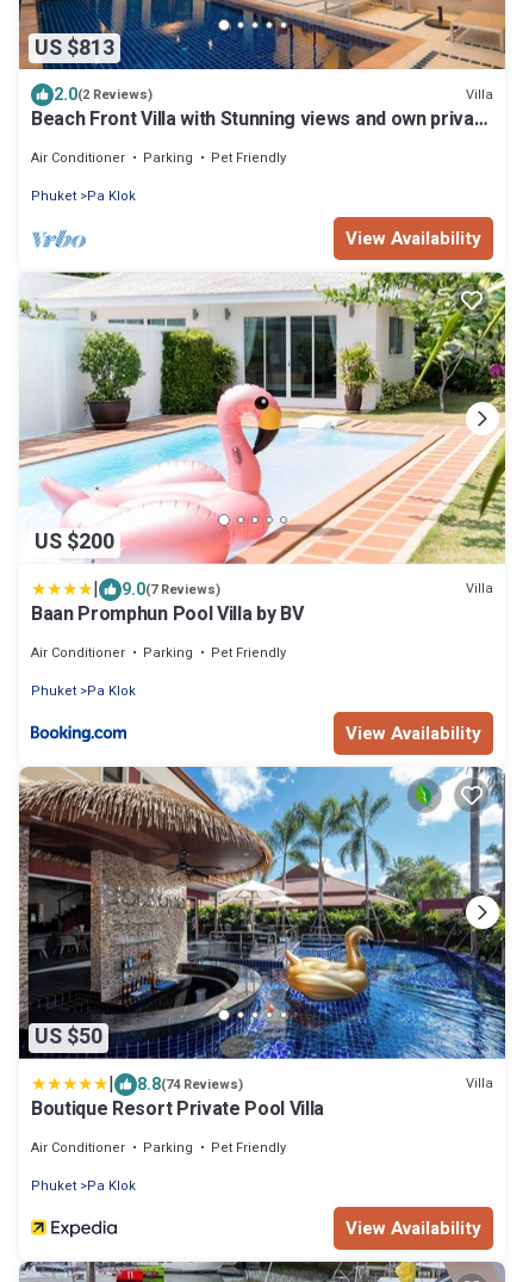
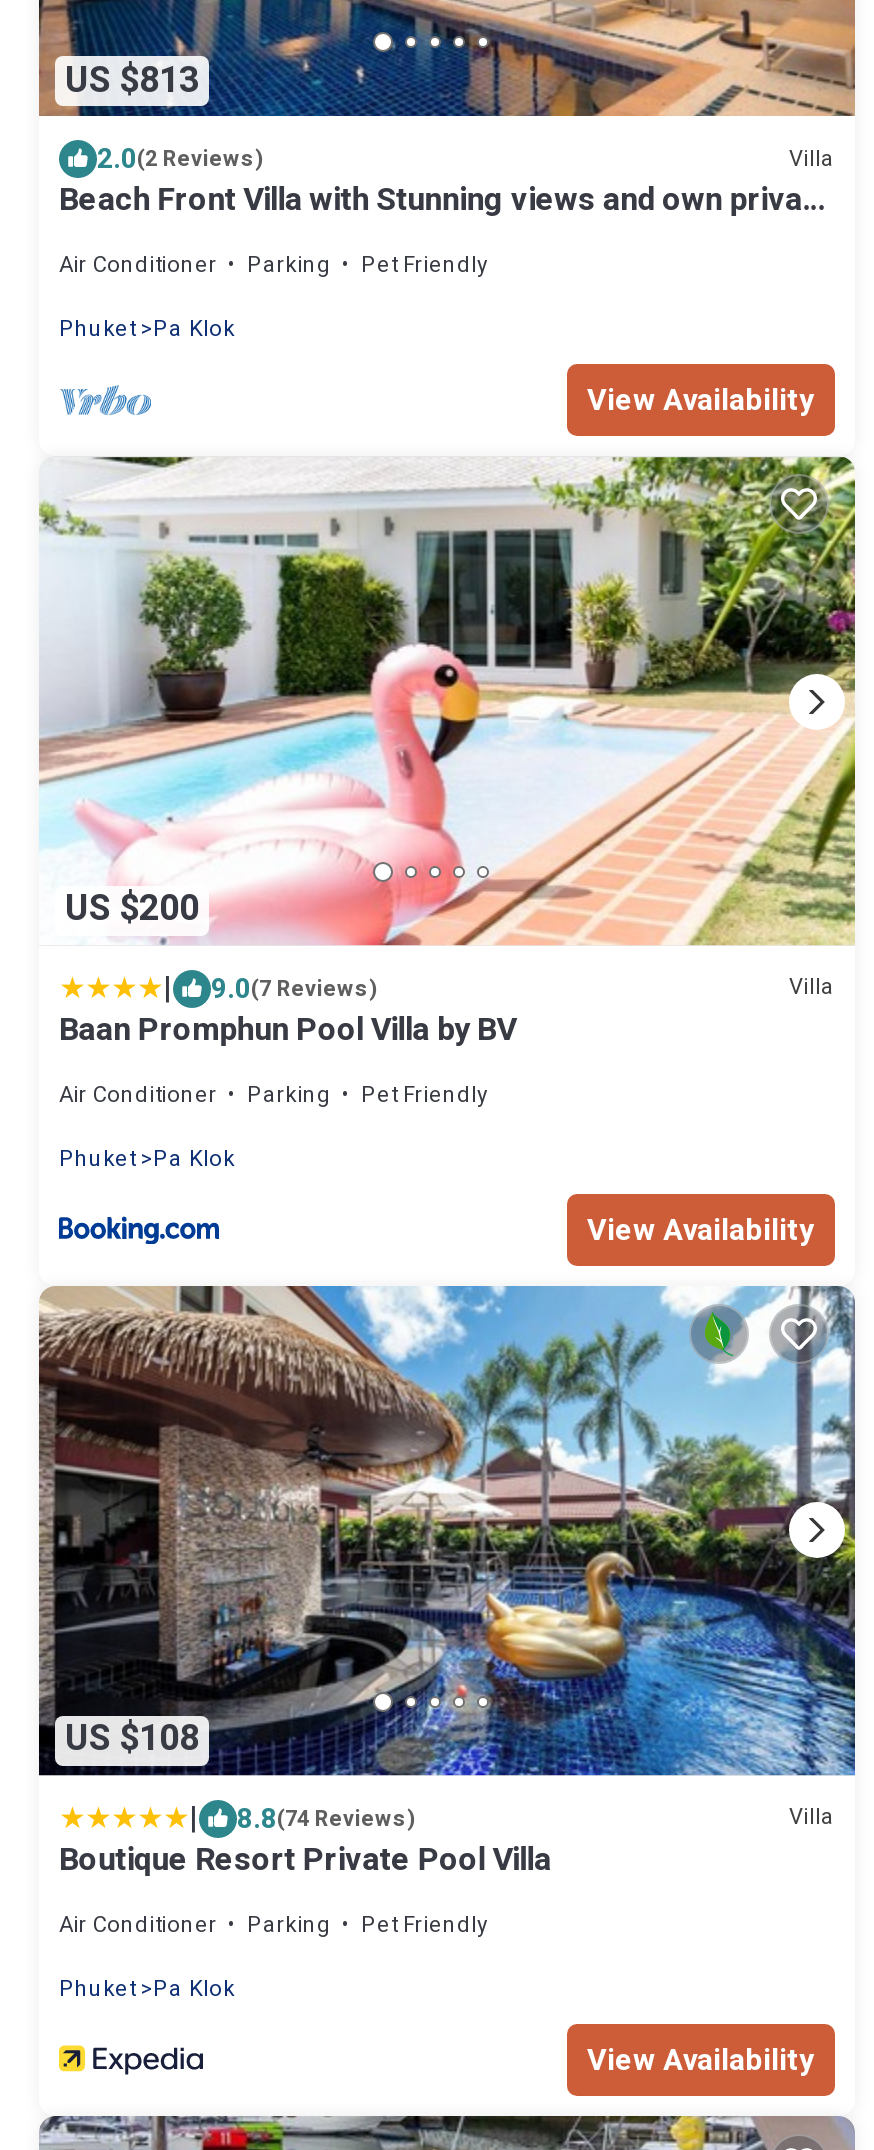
- US $50
+ US $108
